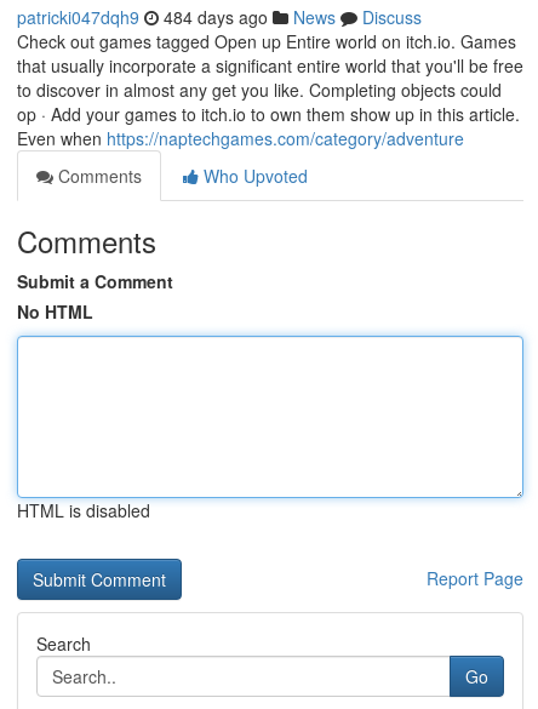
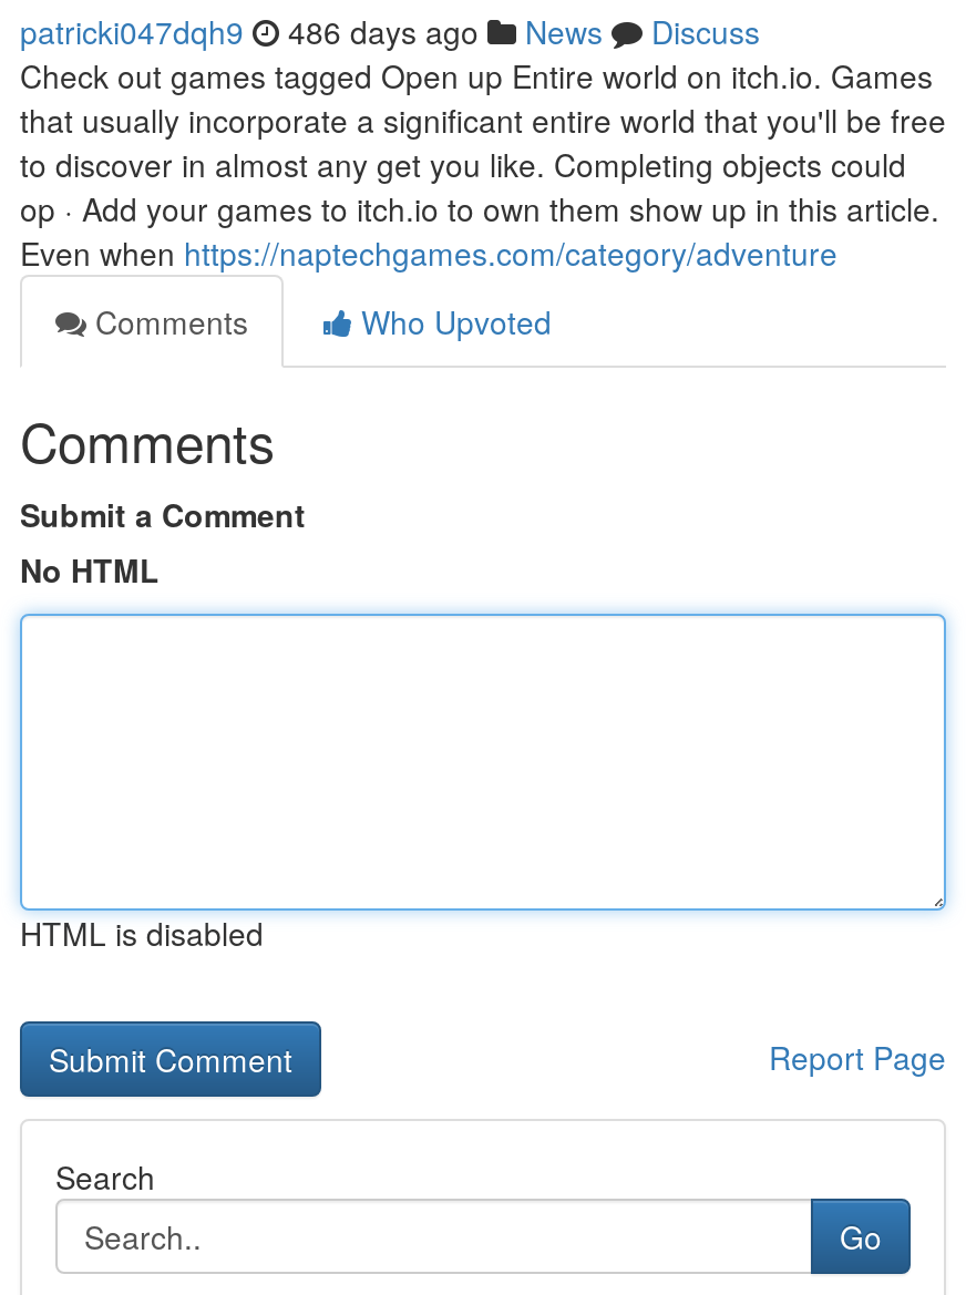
- patricki047dqh9 484 days ago News Discuss
+ patricki047dqh9 486 days ago News Discuss
